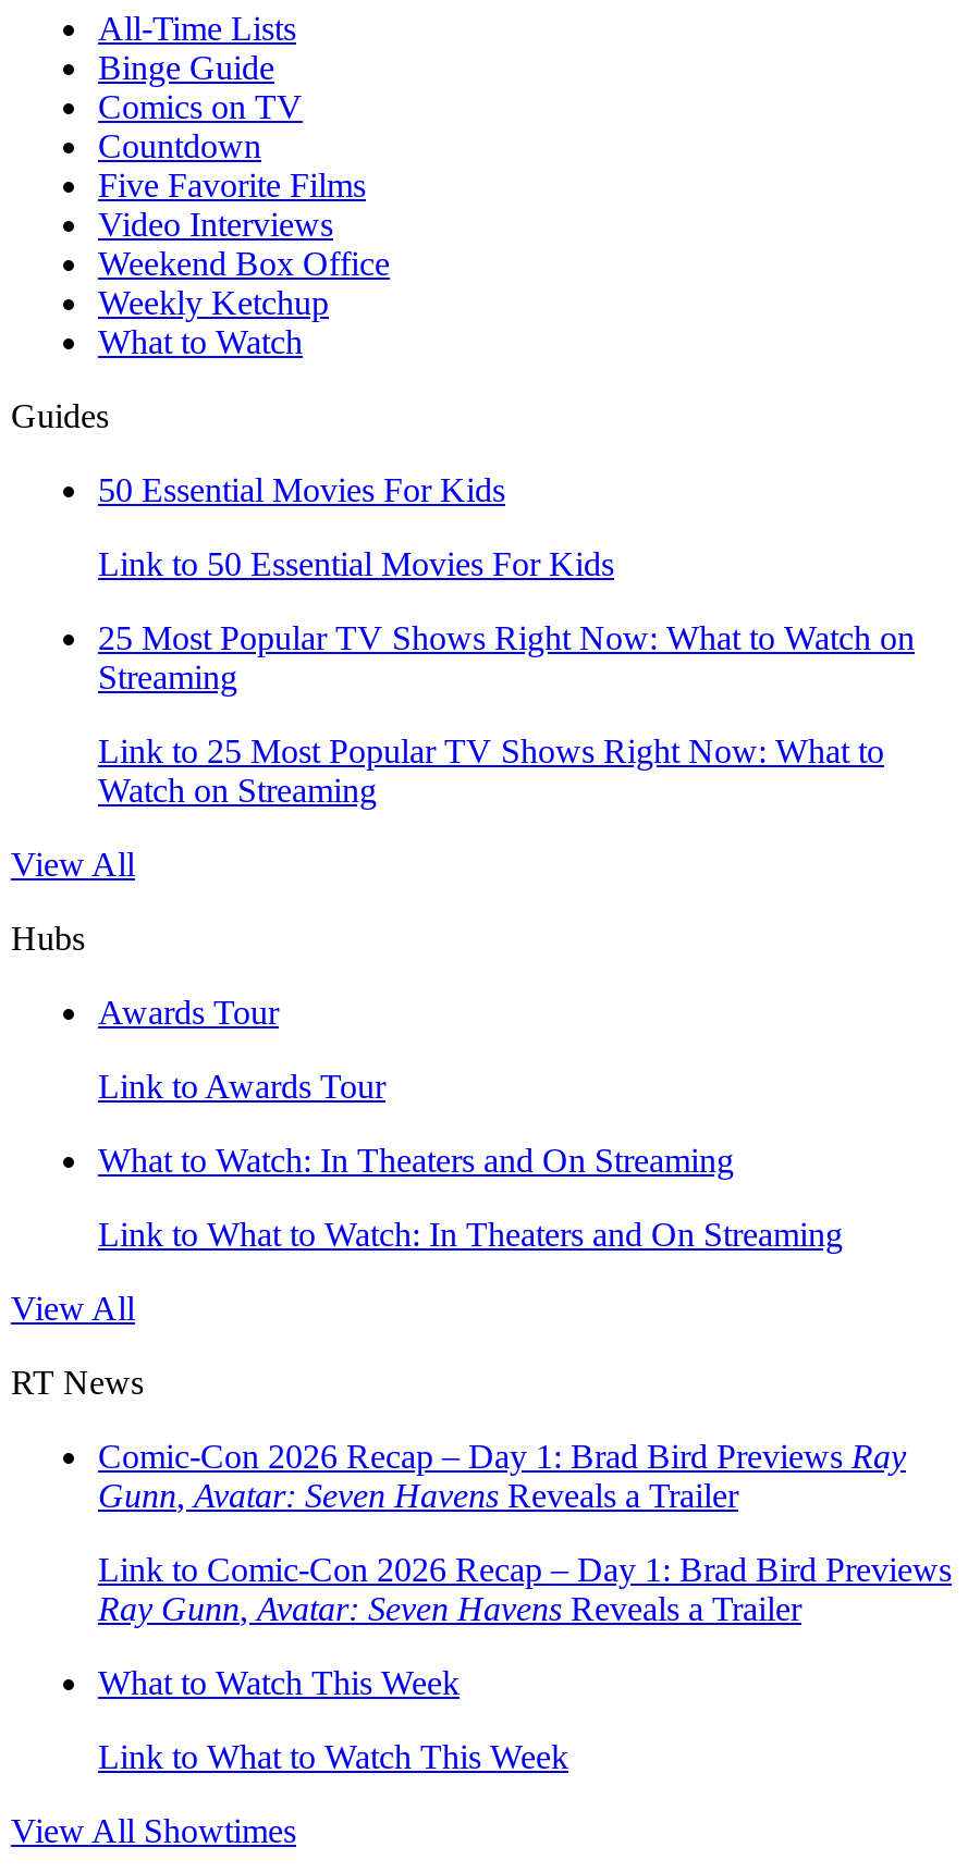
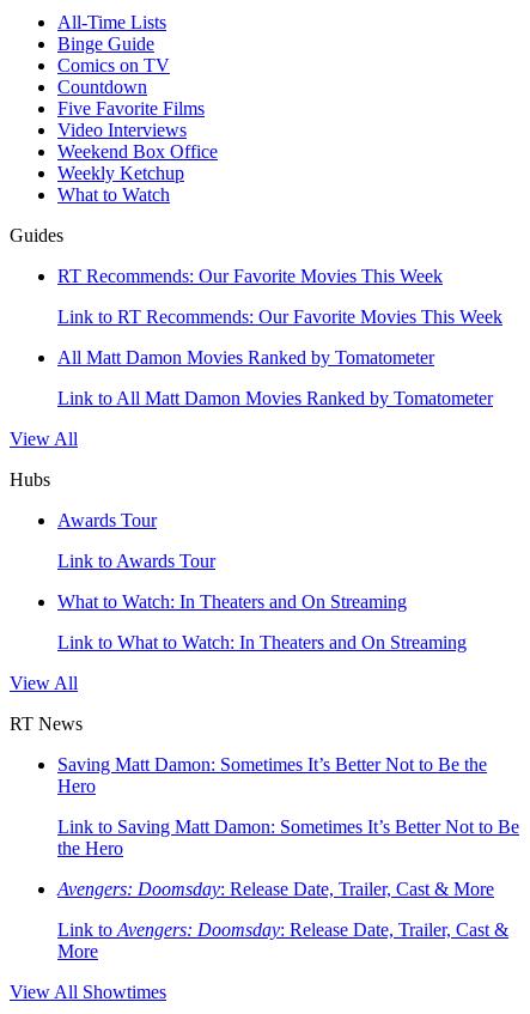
- 50 Essential Movies For Kids
+ RT Recommends: Our Favorite Movies This Week

- Link to 50 Essential Movies For Kids
+ Link to RT Recommends: Our Favorite Movies This Week

- 25 Most Popular TV Shows Right Now: What to Watch on
- Streaming
+ All Matt Damon Movies Ranked by Tomatometer

- Link to 25 Most Popular TV Shows Right Now: What to
- Watch on Streaming
+ Link to All Matt Damon Movies Ranked by Tomatometer

moved up: View All | Hubs | Awards Tour | Link to Awards Tour | What to Watch: In Theaters and On Streaming | Link to What to Watch: In Theaters and On Streaming | View All | RT News

- Comic-Con 2026 Recap – Day 1: Brad Bird Previews Ray
- Gunn, Avatar: Seven Havens Reveals a Trailer
+ Saving Matt Damon: Sometimes It’s Better Not to Be the
+ Hero

- Link to Comic-Con 2026 Recap – Day 1: Brad Bird Previews
- Ray Gunn, Avatar: Seven Havens Reveals a Trailer
+ Link to Saving Matt Damon: Sometimes It’s Better Not to Be
+ the Hero

- What to Watch This Week
+ Avengers: Doomsday: Release Date, Trailer, Cast & More

- Link to What to Watch This Week
+ Link to Avengers: Doomsday: Release Date, Trailer, Cast &
+ More
